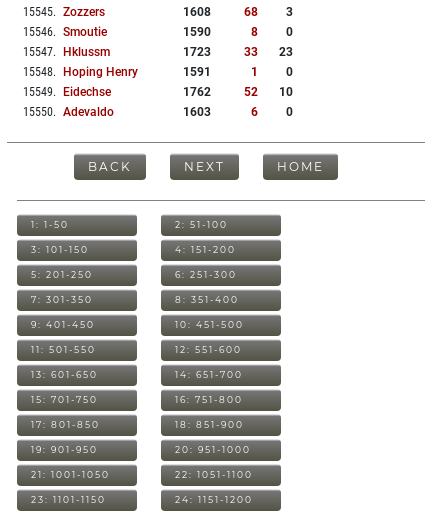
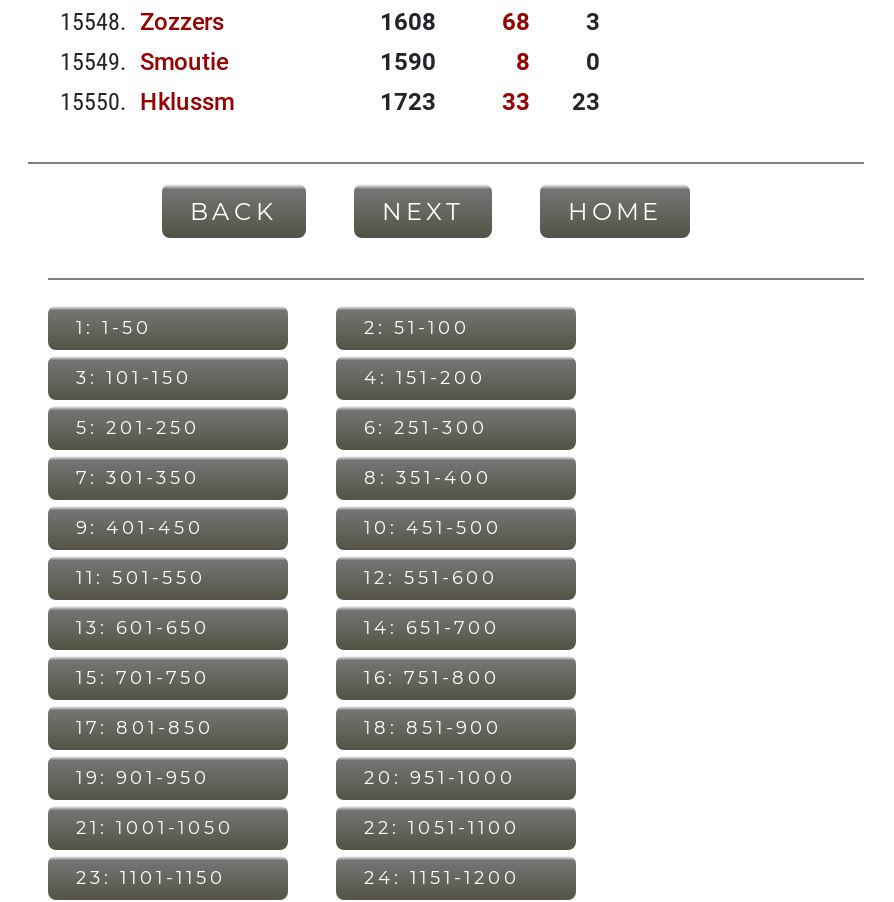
- 15545. Zozzers
+ 15548. Zozzers

- 15546. Smoutie
+ 15549. Smoutie

- 15547. Hklussm
+ 15550. Hklussm

- 15548. Hoping Henry
- 1591
- 1
- 0
- 15549. Eidechse
- 1762
- 52
- 10
- 15550. Adevaldo
- 1603
- 6
- 0
